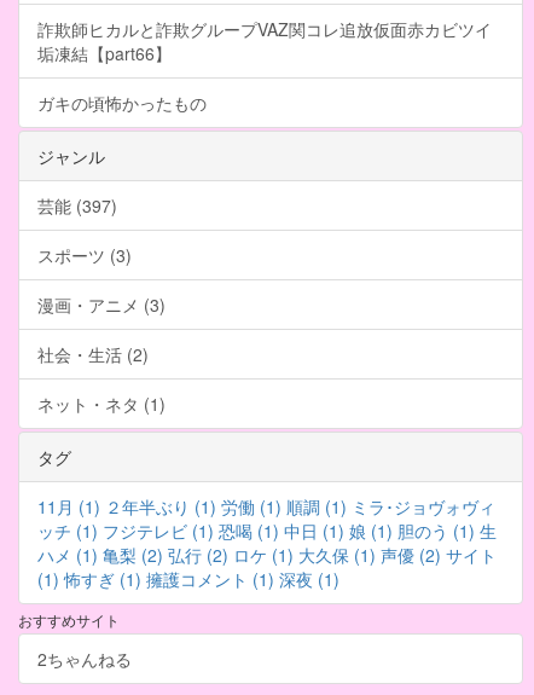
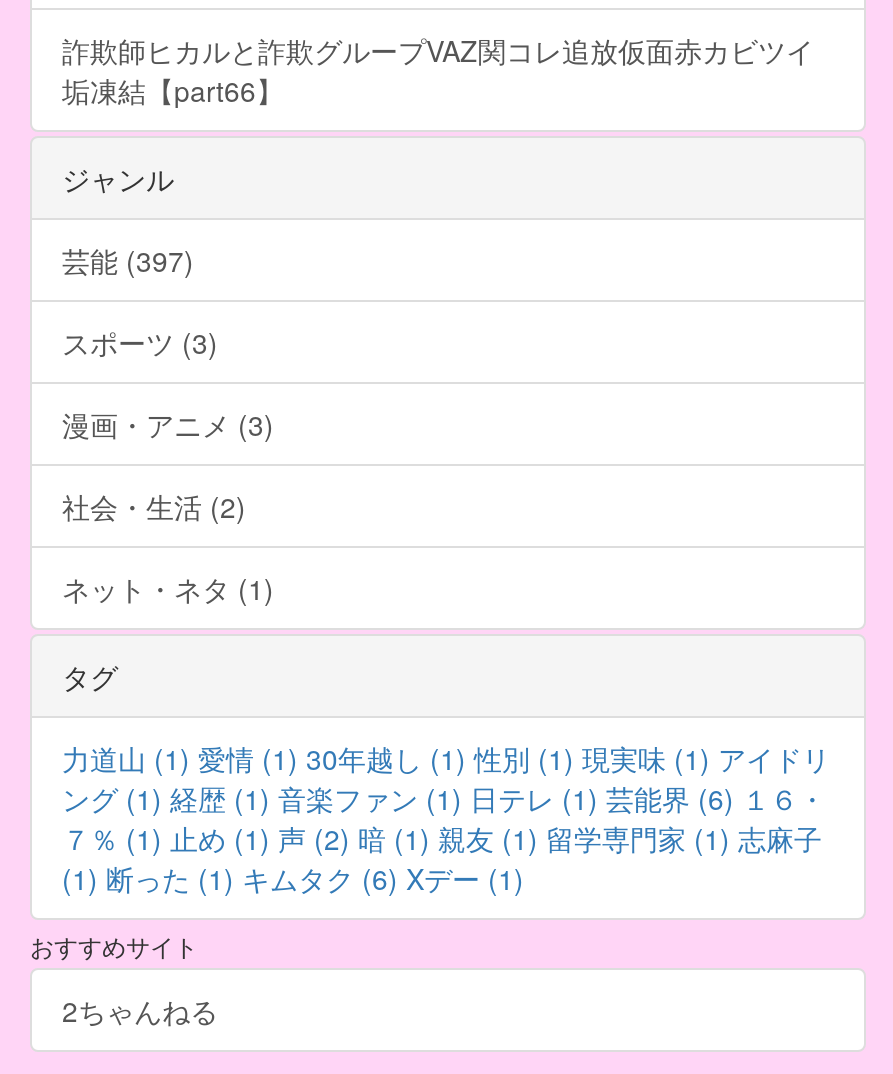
- ガキの頃怖かったもの

- 11月 (1) ２年半ぶり (1) 労働 (1) 順調 (1) ミラ･ジョヴォヴィ
- ッチ (1) フジテレビ (1) 恐喝 (1) 中日 (1) 娘 (1) 胆のう (1) 生
- ハメ (1) 亀梨 (2) 弘行 (2) ロケ (1) 大久保 (1) 声優 (2) サイト
- (1) 怖すぎ (1) 擁護コメント (1) 深夜 (1)
+ 力道山 (1) 愛情 (1) 30年越し (1) 性別 (1) 現実味 (1) アイドリ
+ ング (1) 経歴 (1) 音楽ファン (1) 日テレ (1) 芸能界 (6) １６・
+ ７％ (1) 止め (1) 声 (2) 暗 (1) 親友 (1) 留学専門家 (1) 志麻子
+ (1) 断った (1) キムタク (6) Xデー (1)
